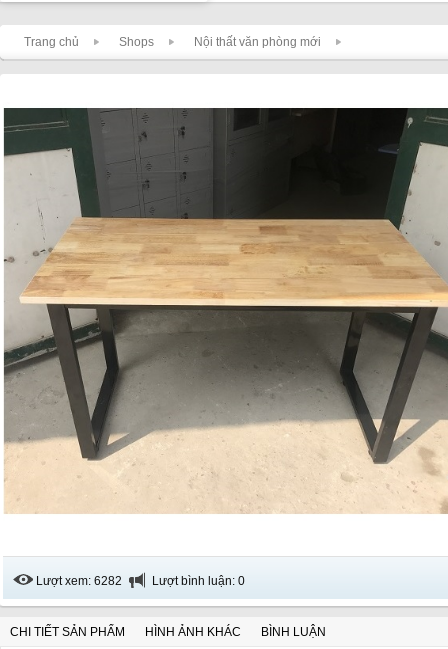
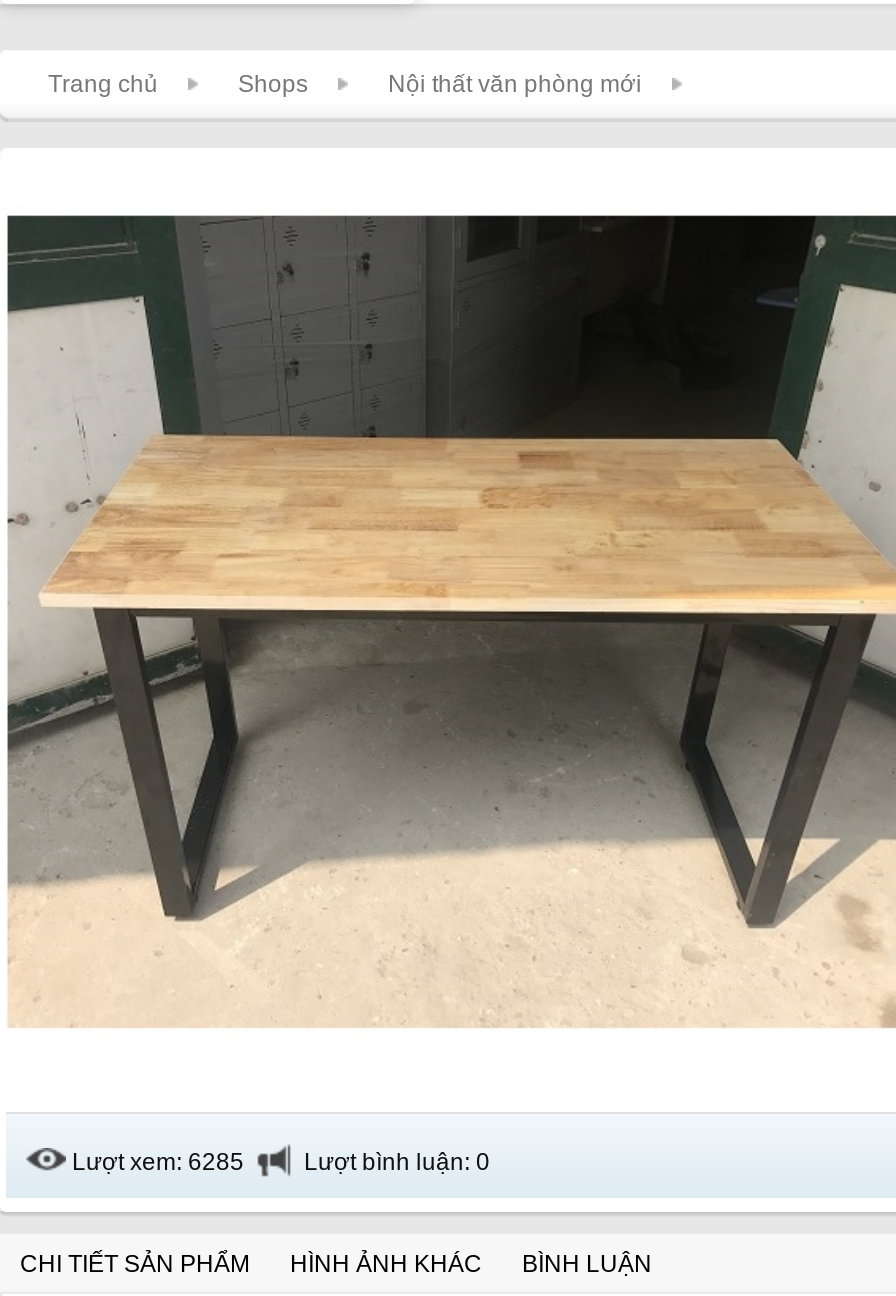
- Lượt xem: 6282
+ Lượt xem: 6285
